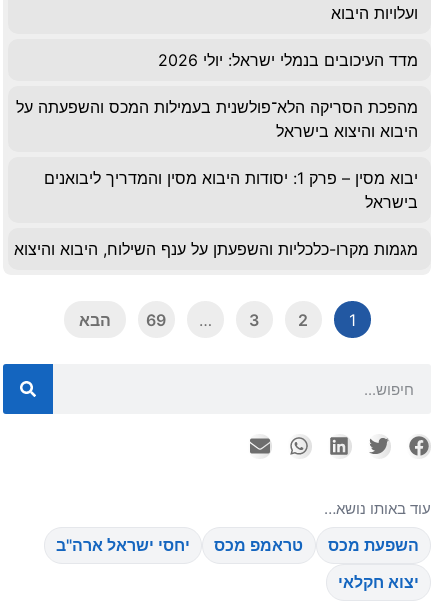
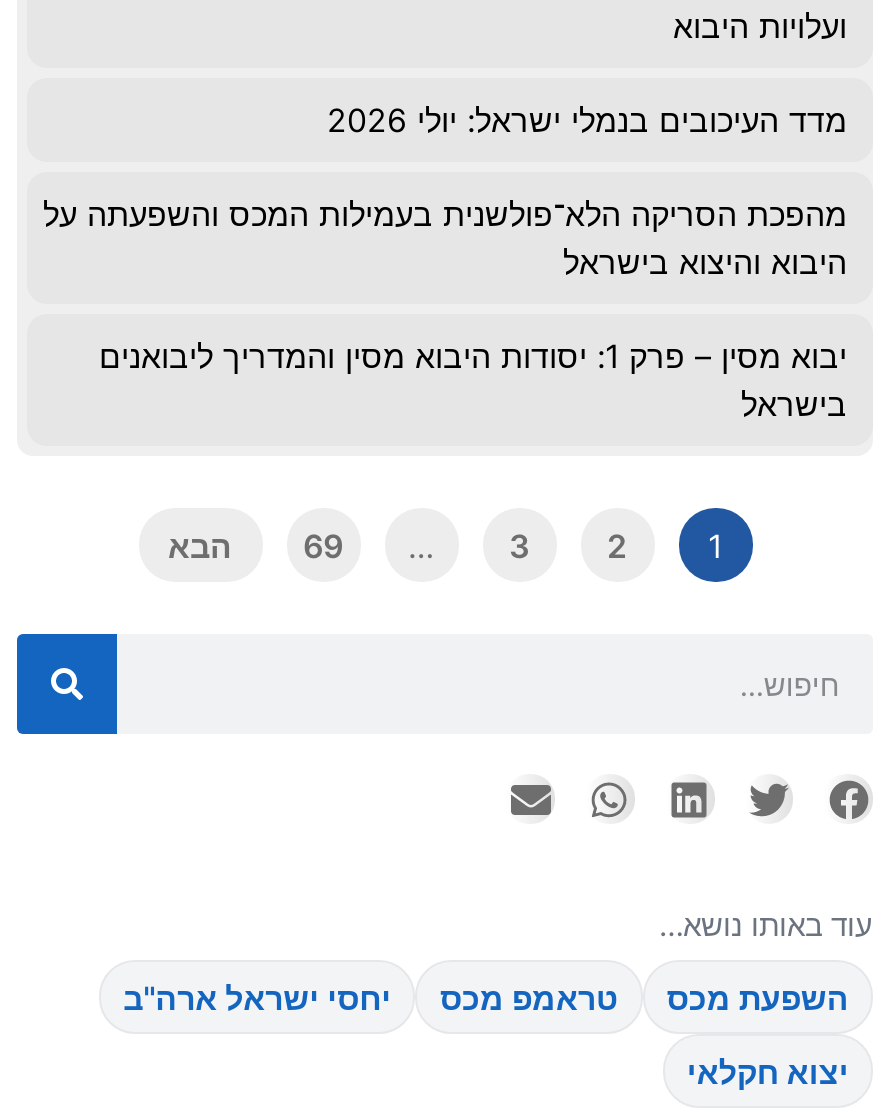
- מגמות מקרו-כלכליות והשפעתן על ענף השילוח, היבוא והיצוא
